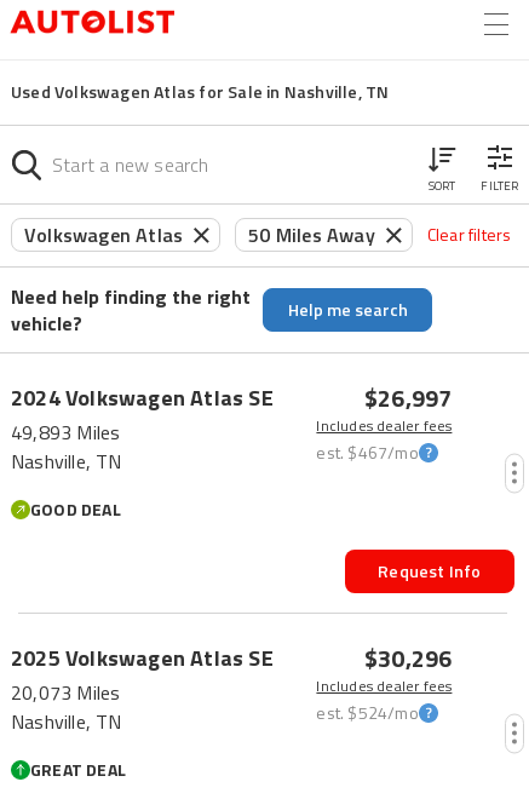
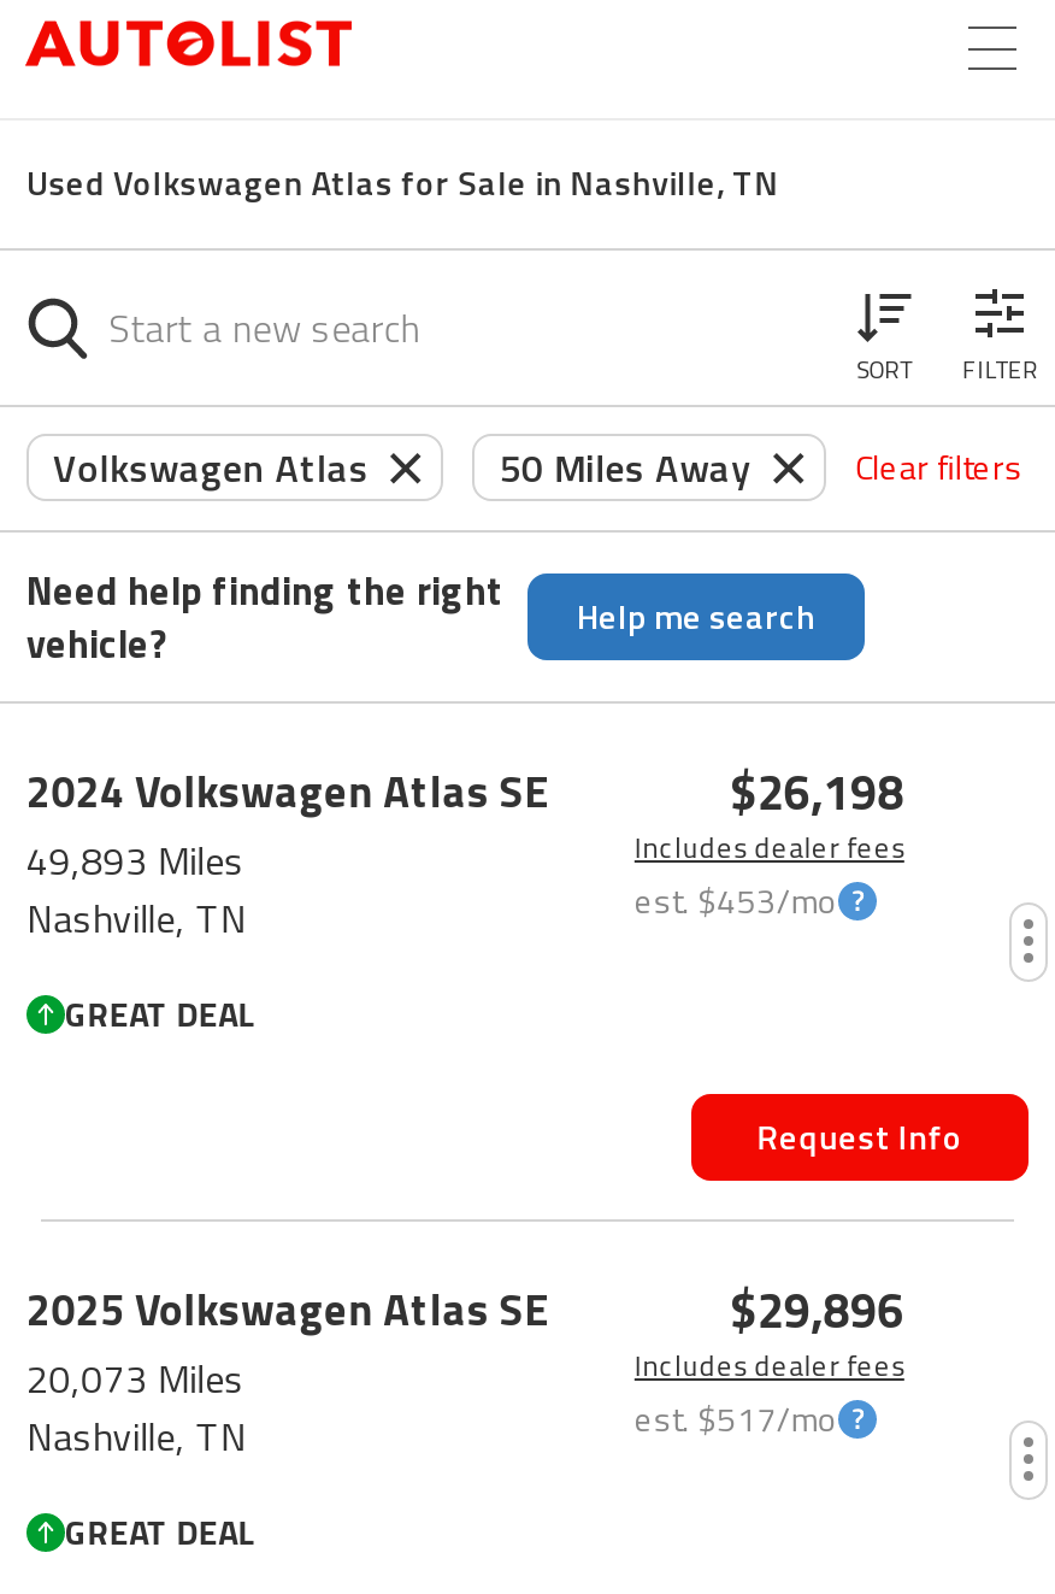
- $26,997
+ $26,198

- est. $467/mo
+ est. $453/mo

- GOOD DEAL
+ GREAT DEAL

- $30,296
+ $29,896

- est. $524/mo
+ est. $517/mo
